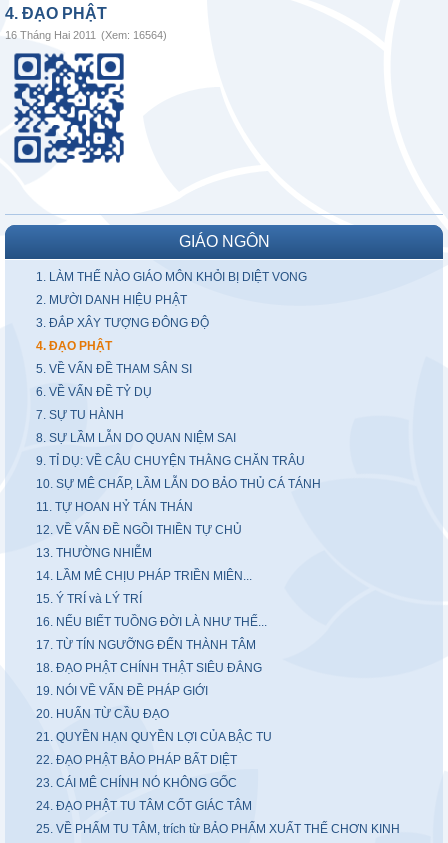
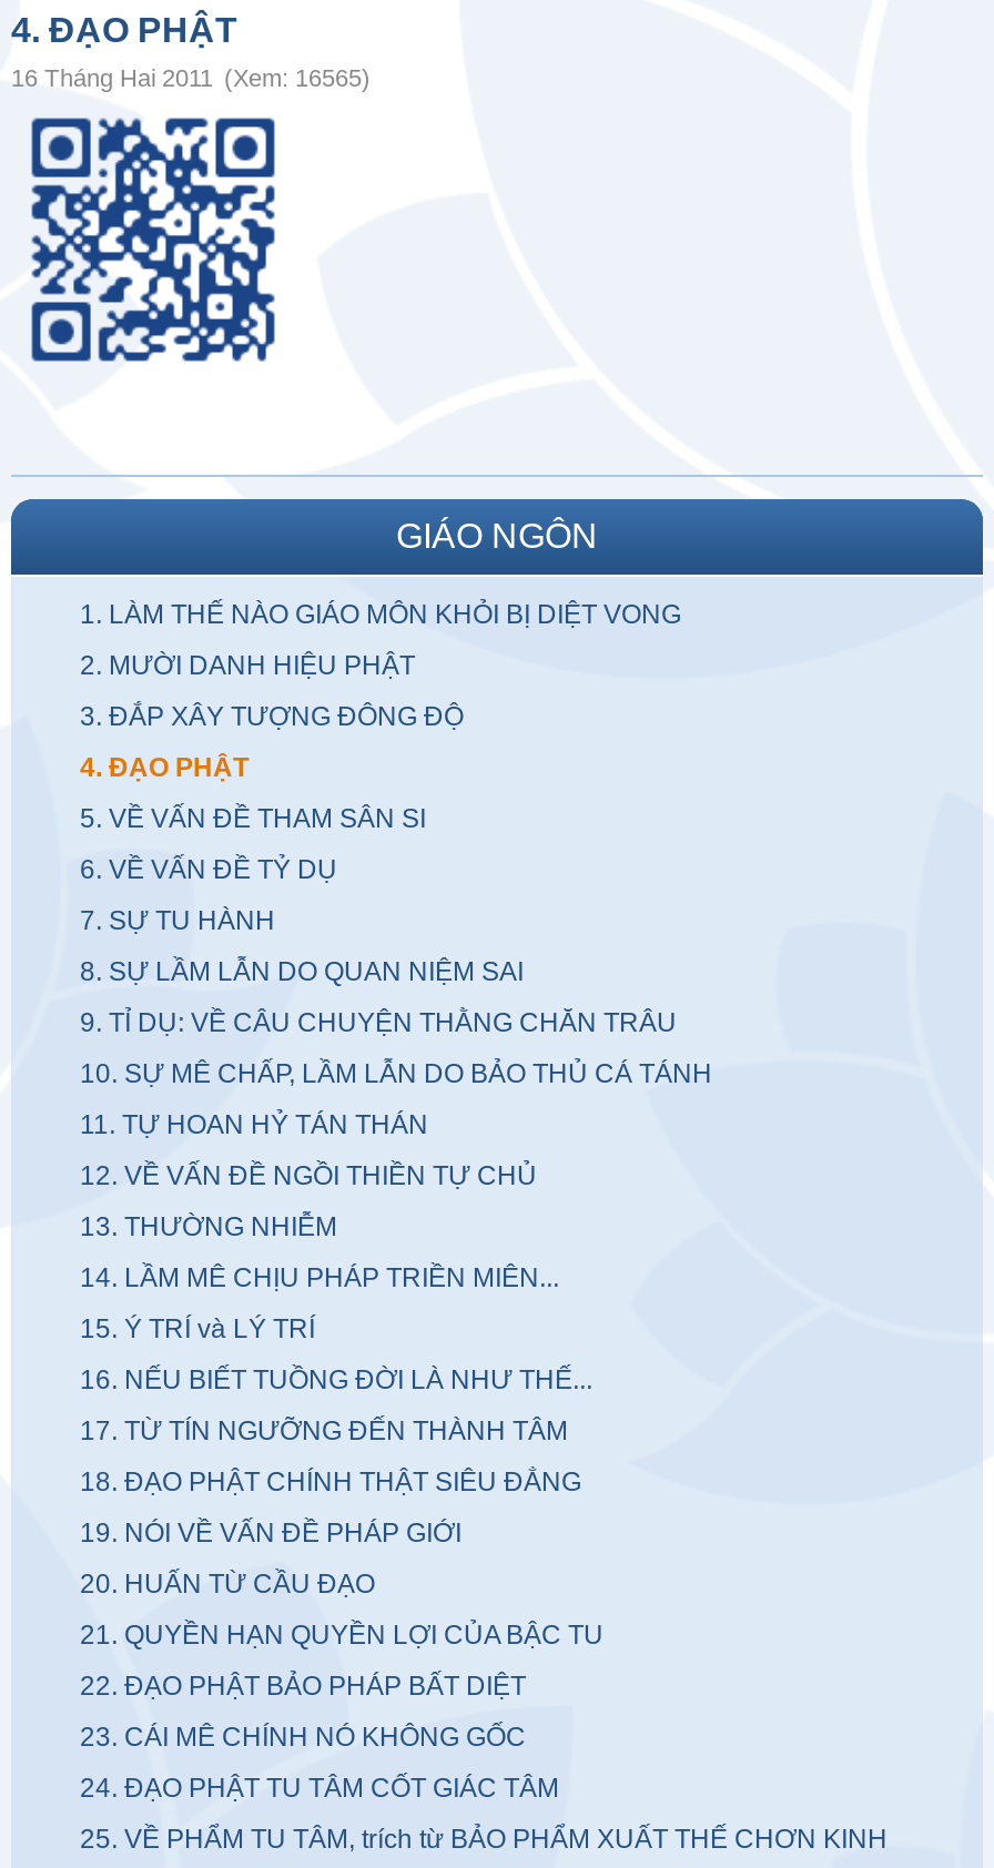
- 16 Tháng Hai 2011 (Xem: 16564)
+ 16 Tháng Hai 2011 (Xem: 16565)
